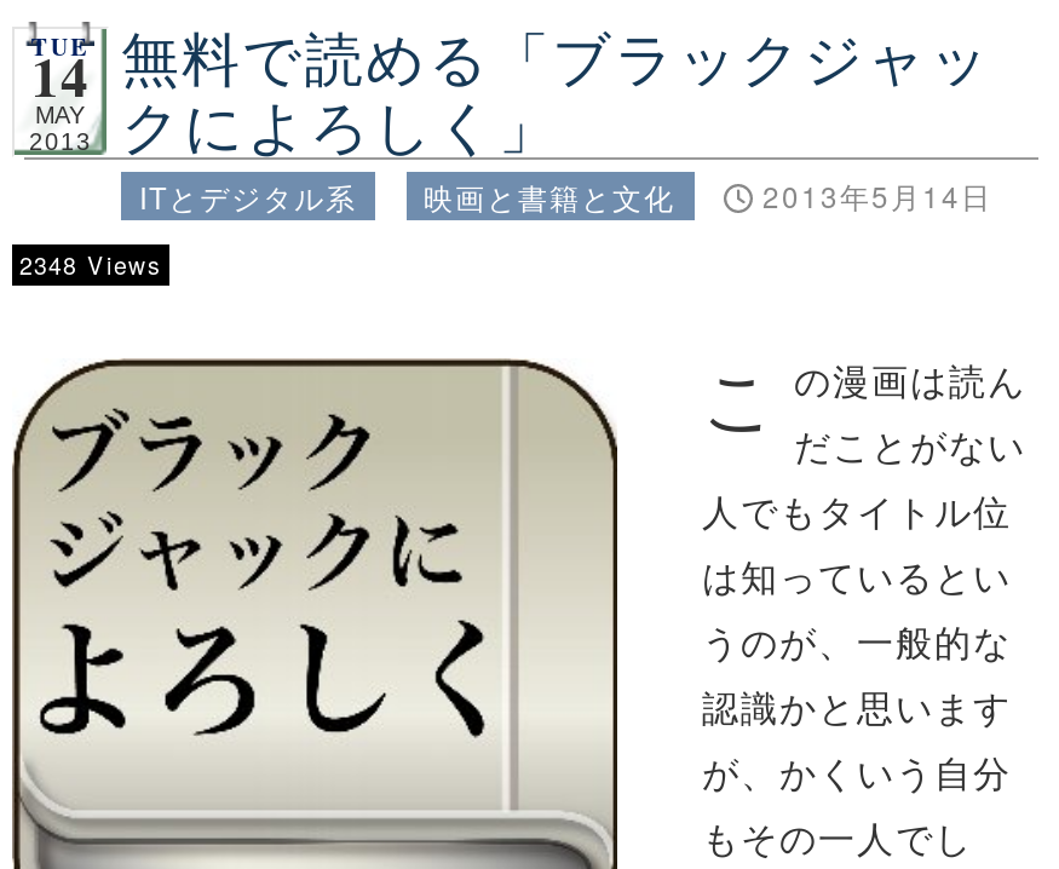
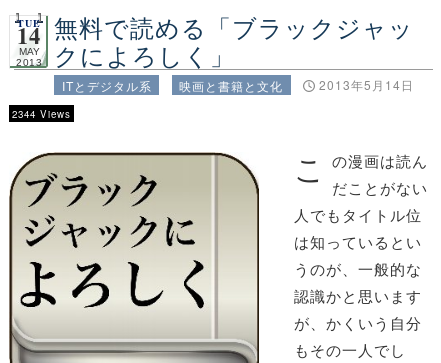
- 2348 Views
+ 2344 Views
